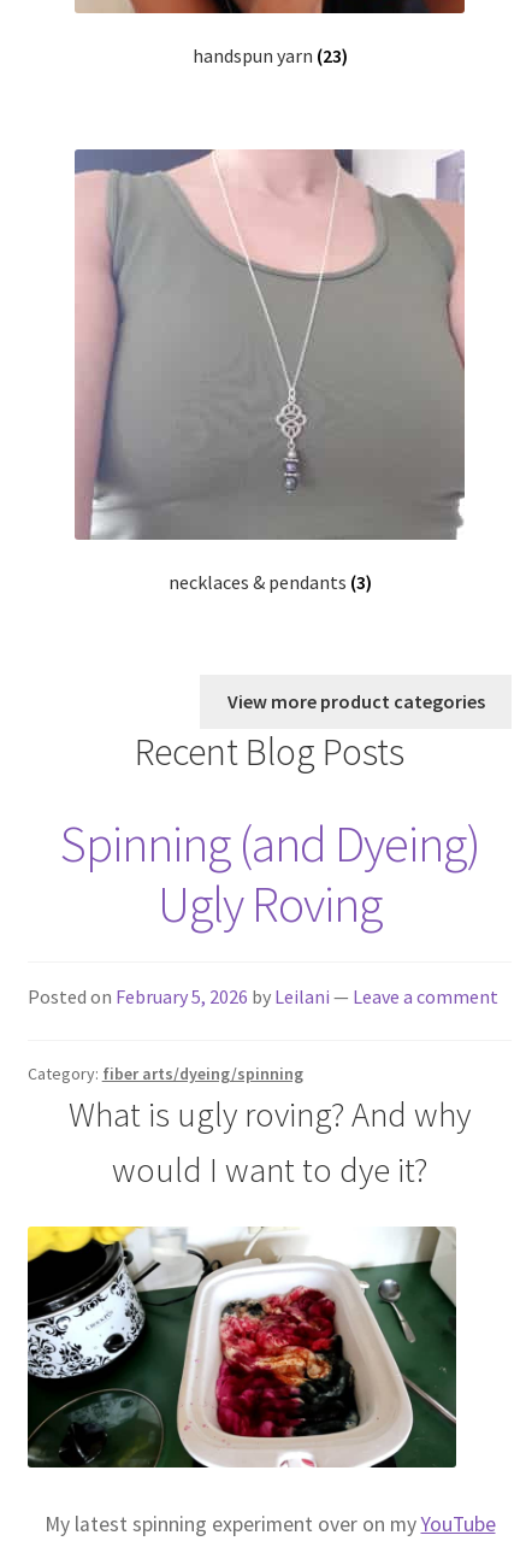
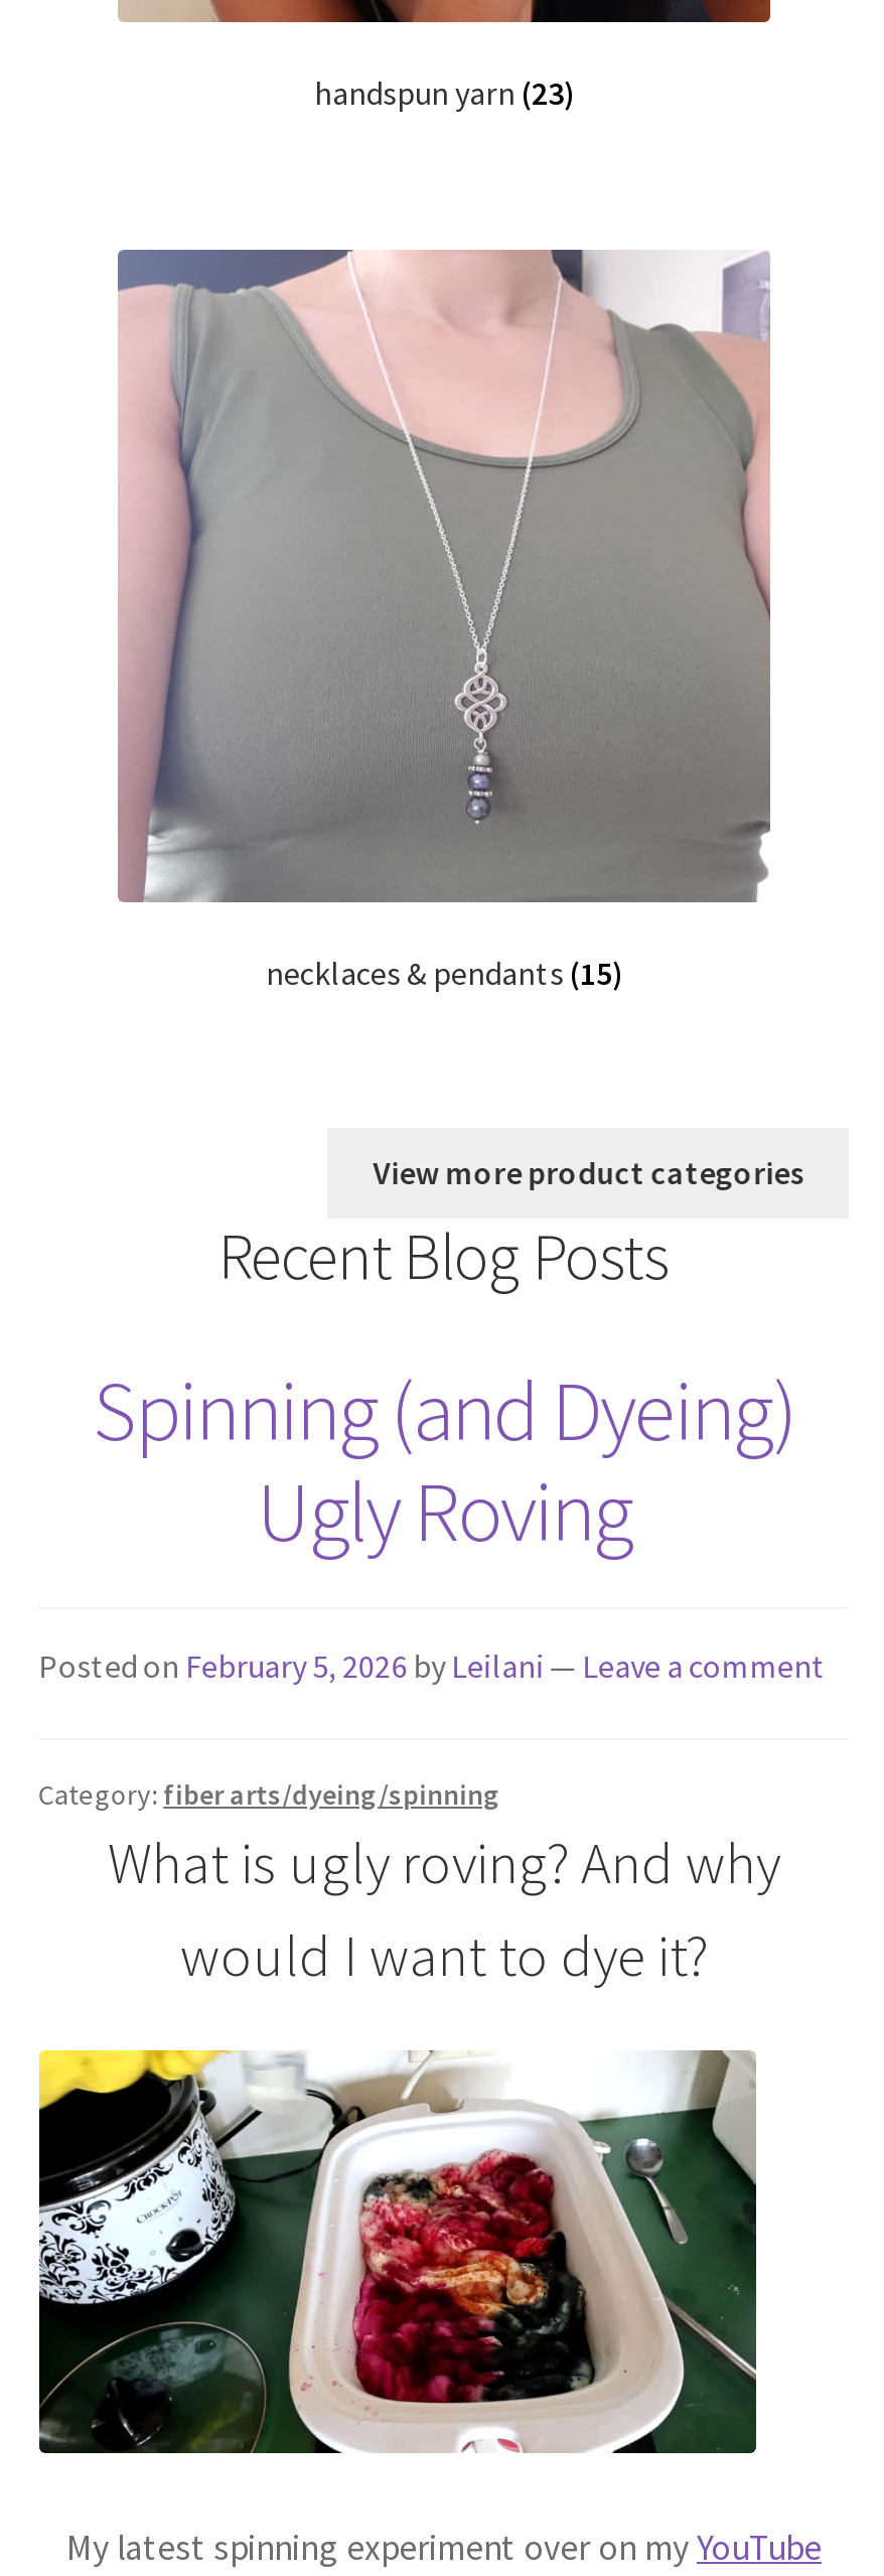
- necklaces & pendants (3)
+ necklaces & pendants (15)
